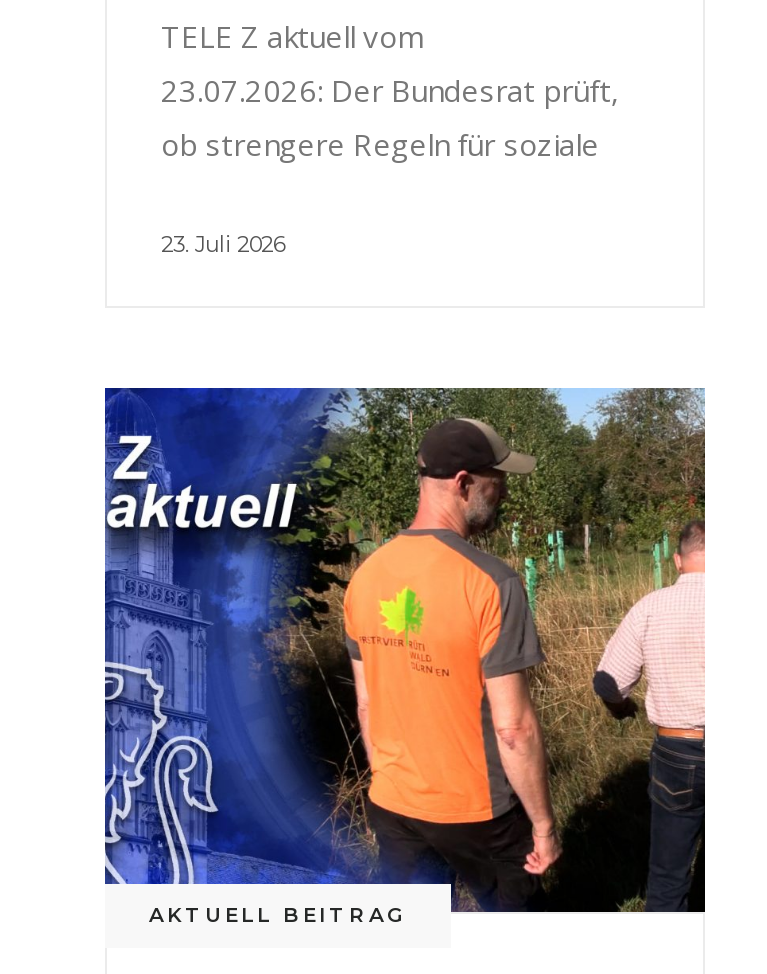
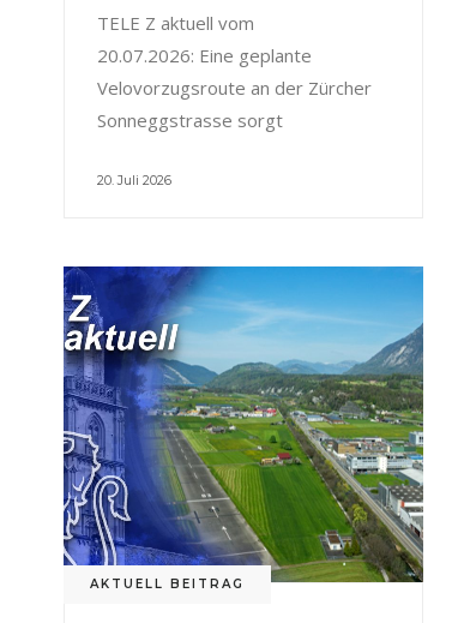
- 23.07.2026: Der Bundesrat prüft,
- ob strengere Regeln für soziale
+ 20.07.2026: Eine geplante
+ Velovorzugsroute an der Zürcher
+ Sonneggstrasse sorgt

- 23. Juli 2026
+ 20. Juli 2026

- [image]
+ [image]
